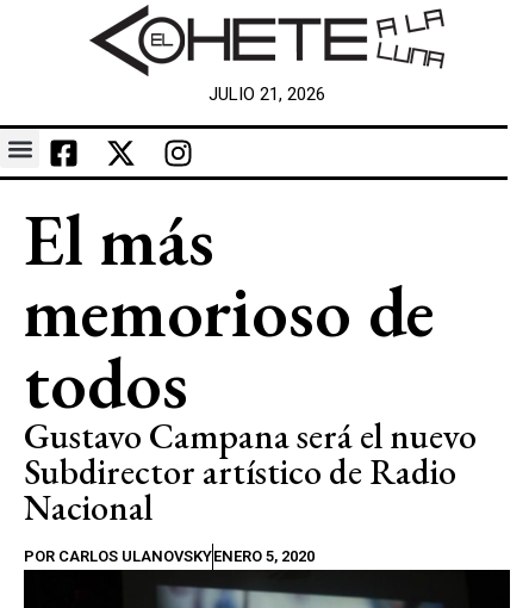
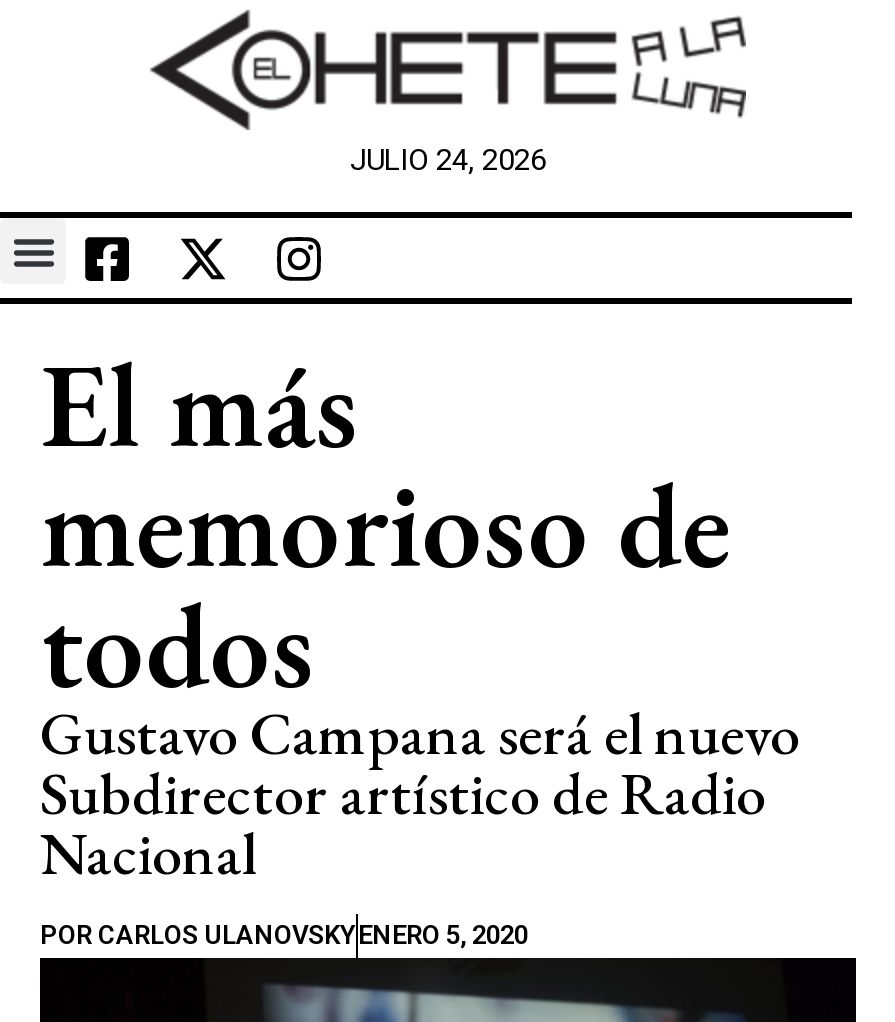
- JULIO 21, 2026
+ JULIO 24, 2026
